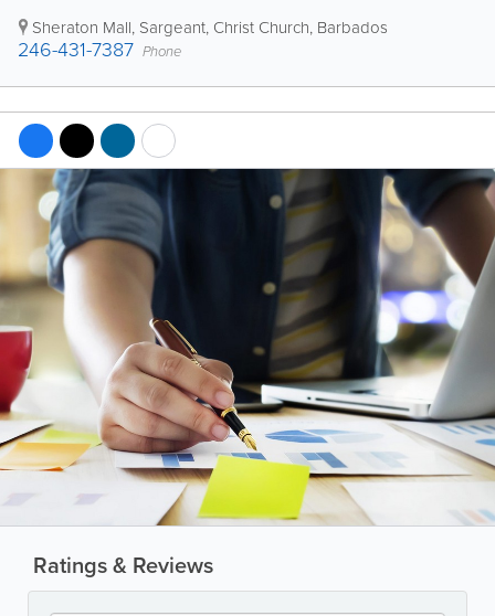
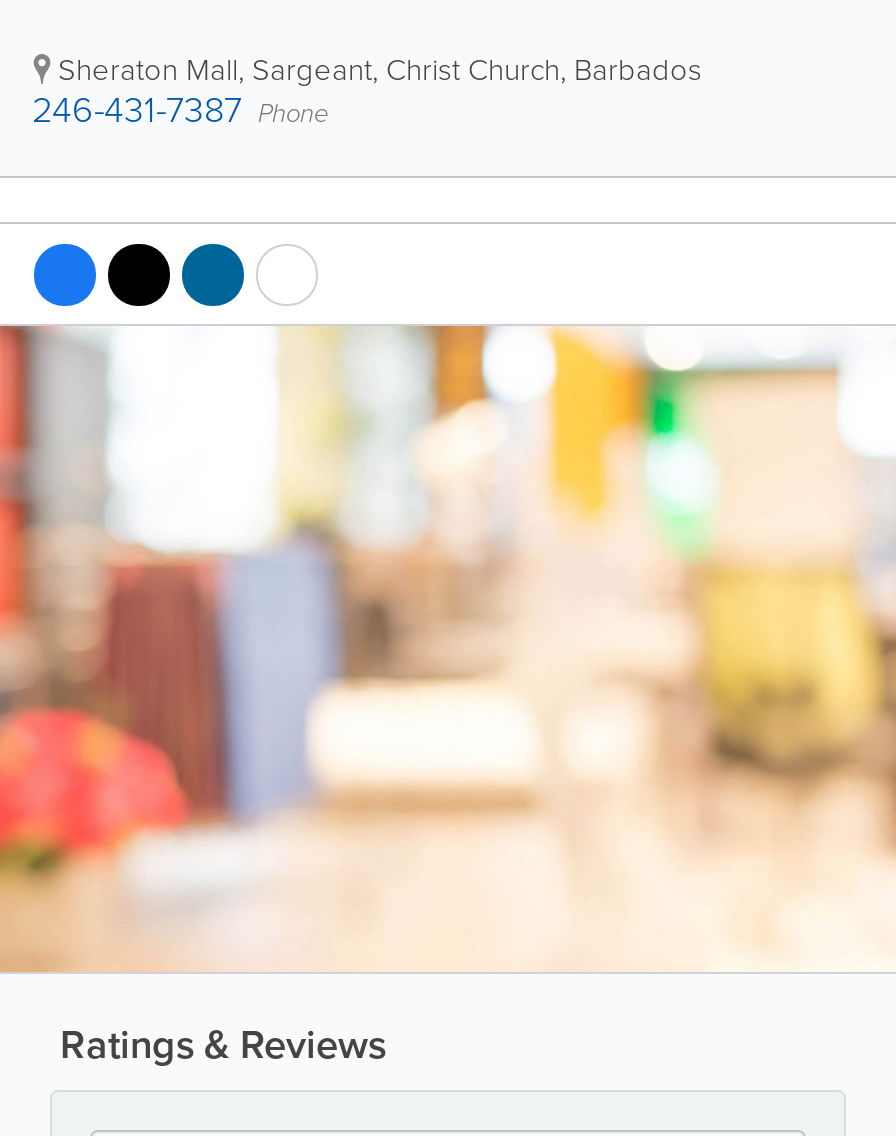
- [image]
+ [image]
